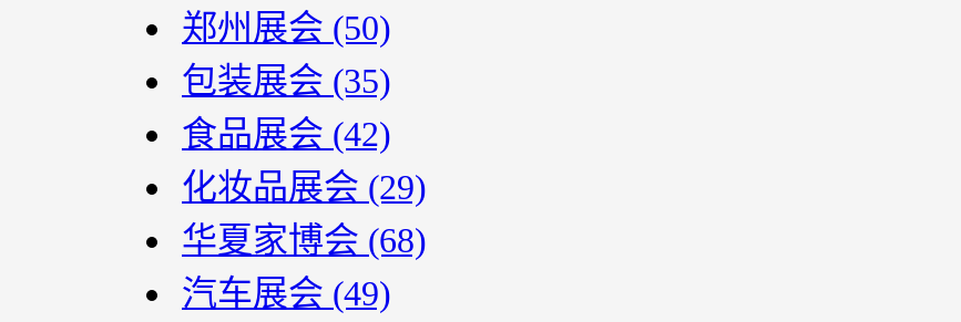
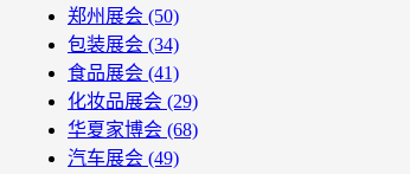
- 包装展会(35)
+ 包装展会(34)

- 食品展会(42)
+ 食品展会(41)
